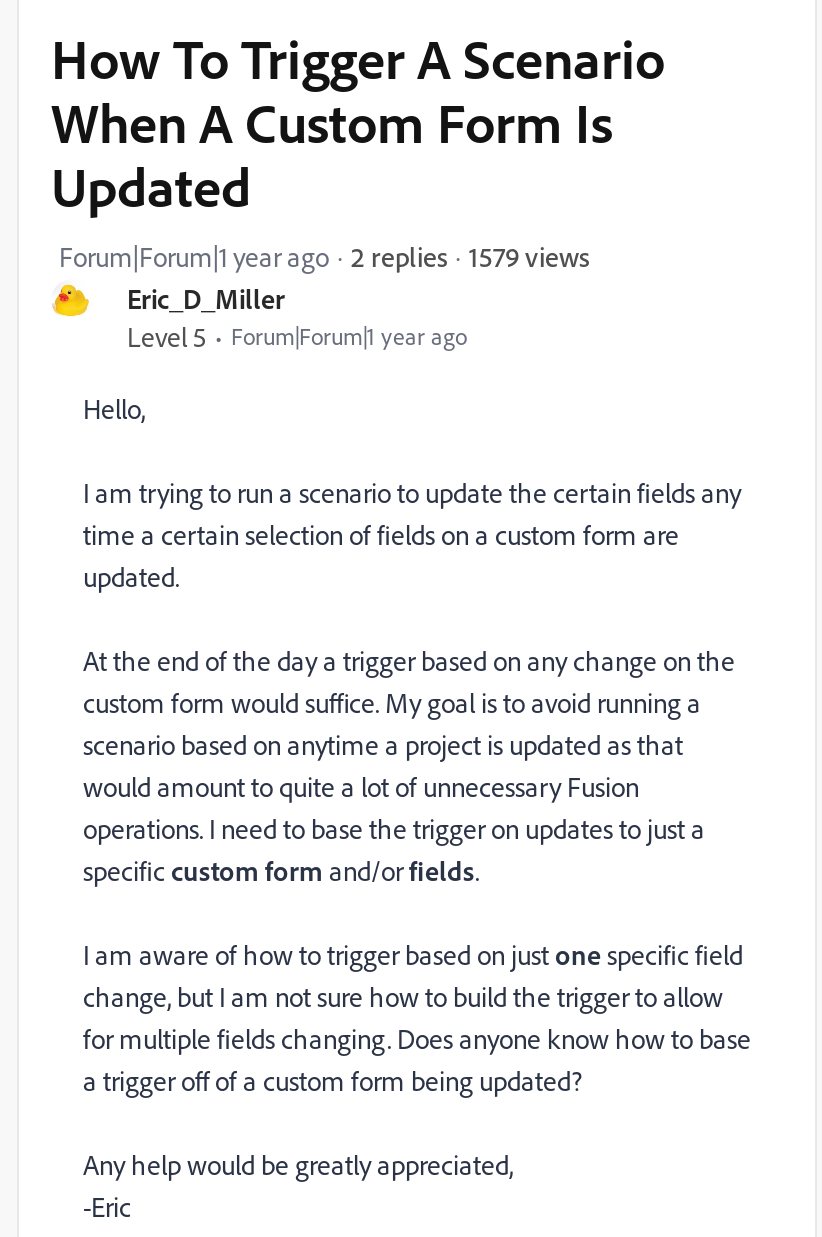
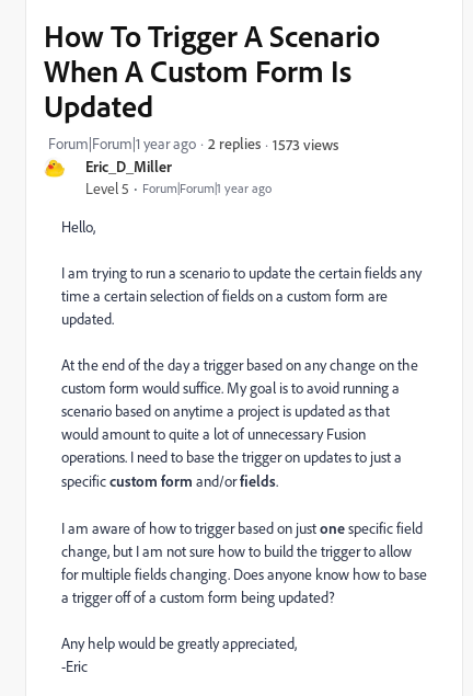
- 1579 views
+ 1573 views
